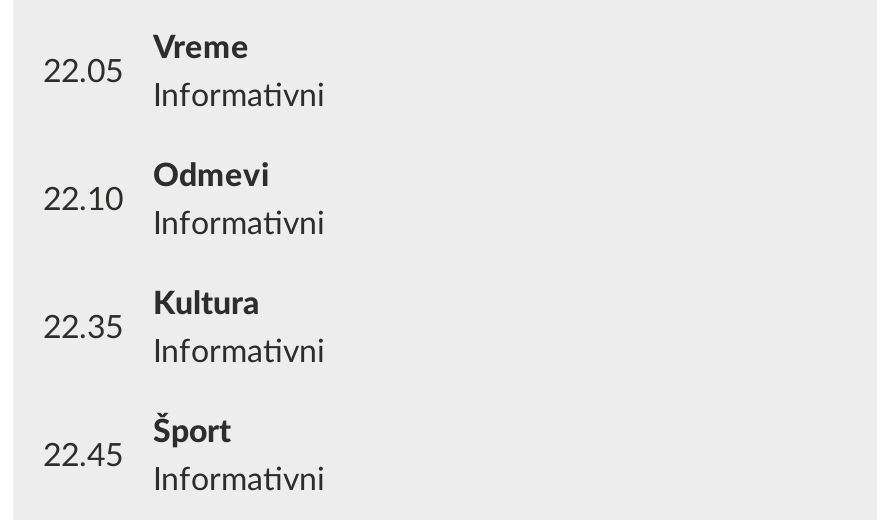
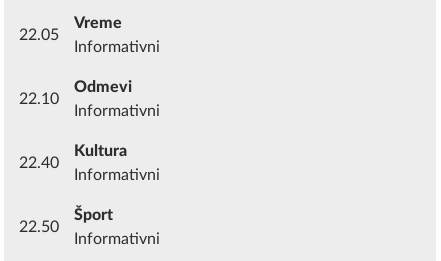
- 22.35
+ 22.40

- 22.45
+ 22.50
